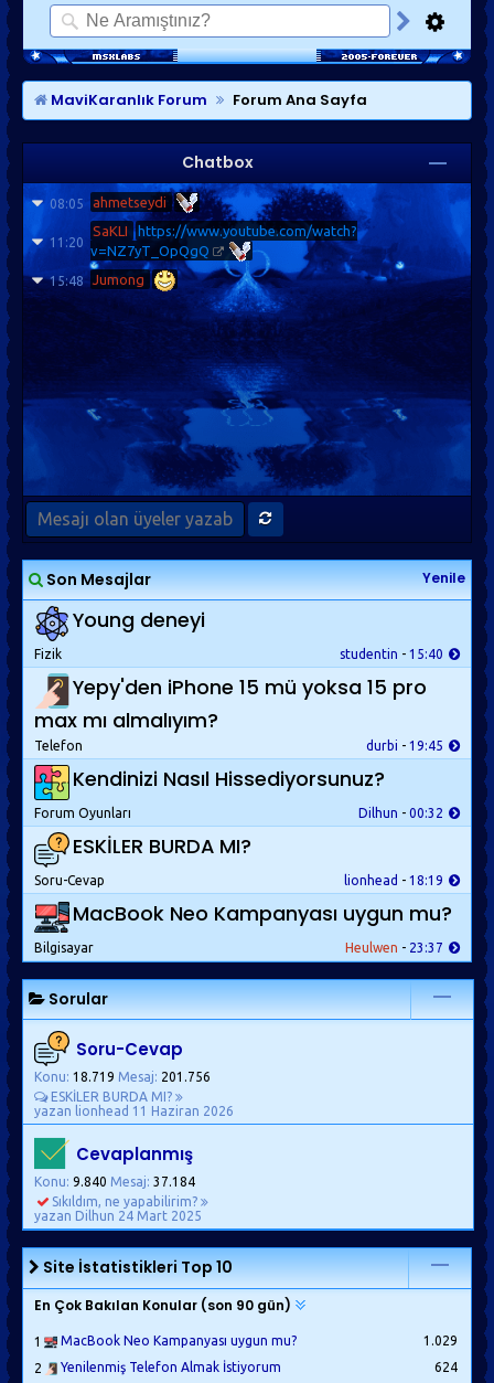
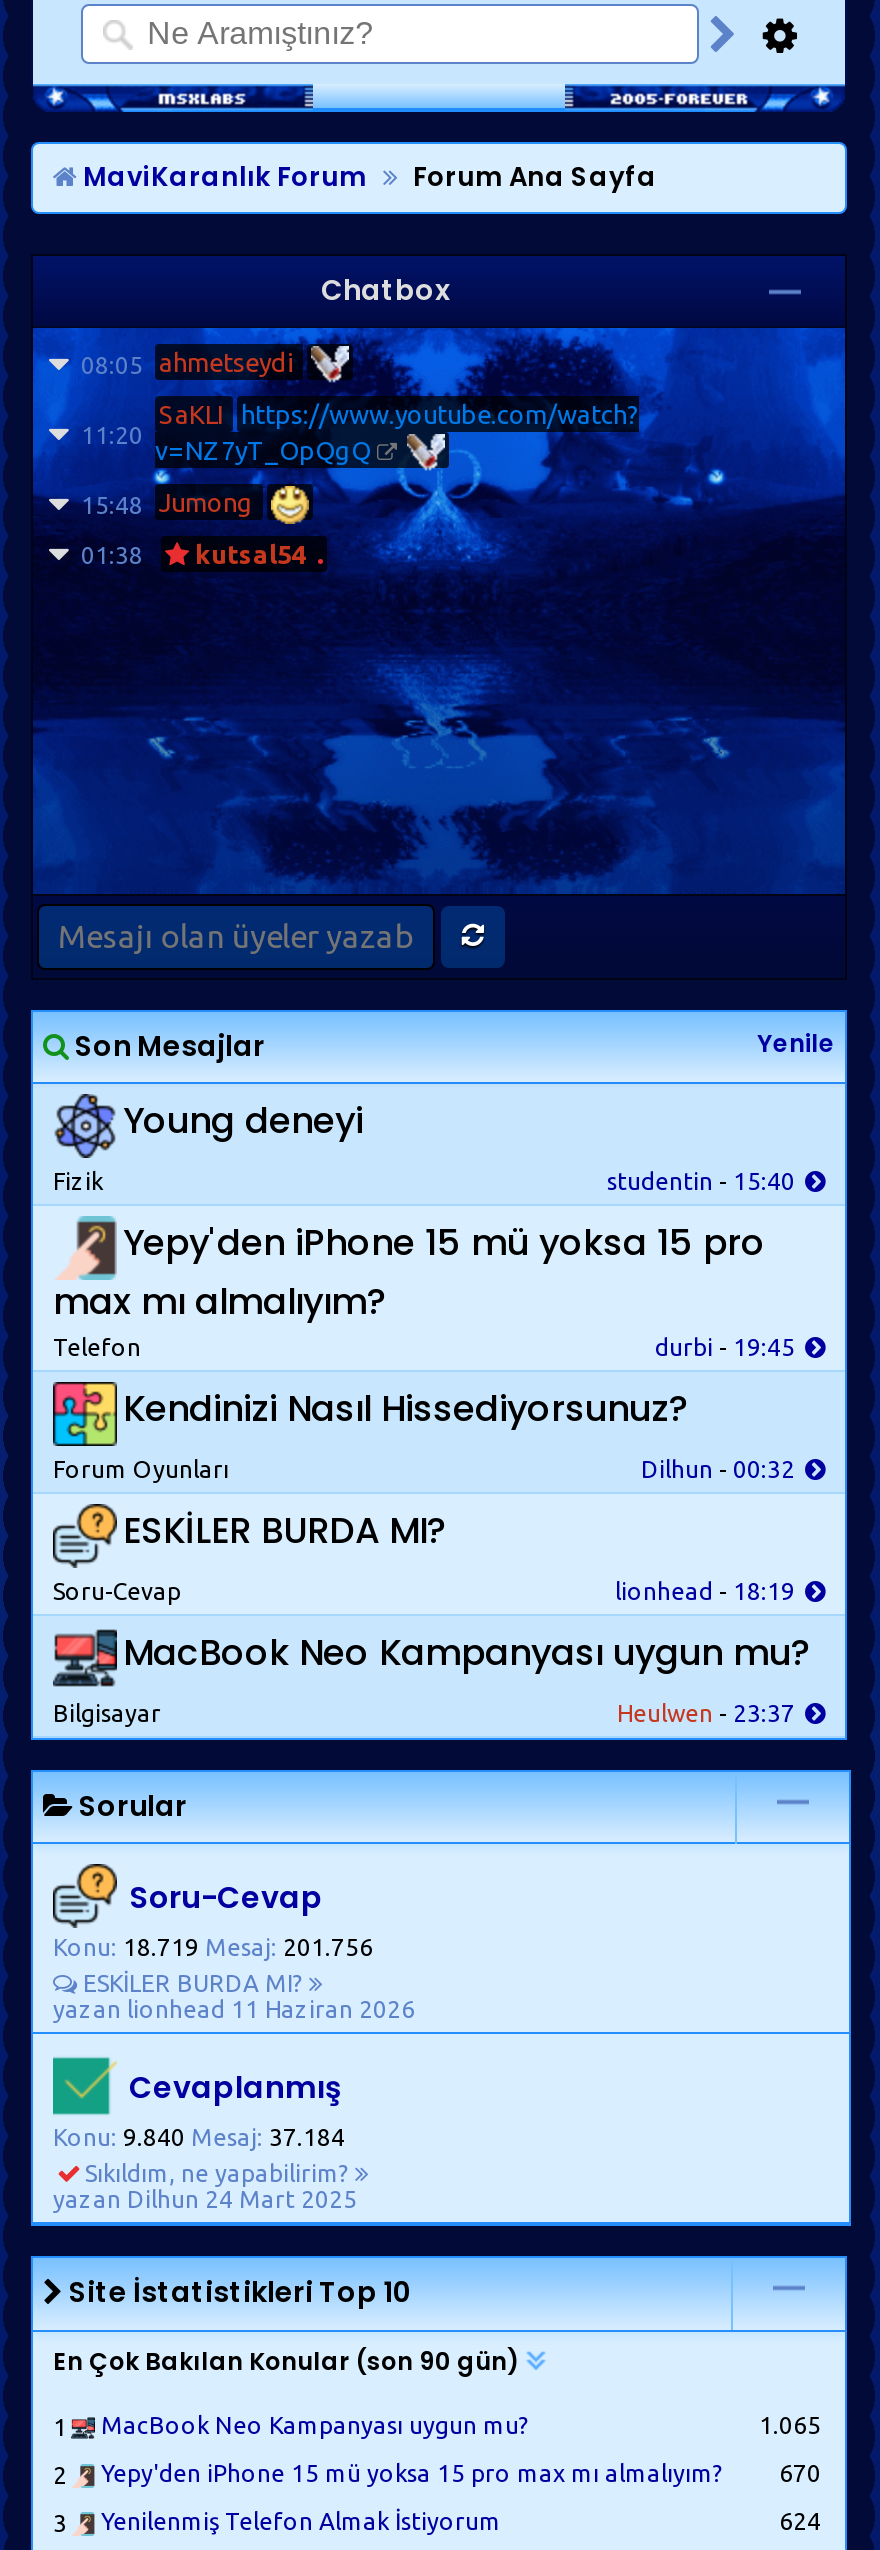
+ 01:38
+ kutsal54.

- 1.029
+ 1.065

+ Yepy'den iPhone 15 mü yoksa 15 pro max mı almalıyım?
+ 670
+ 3
